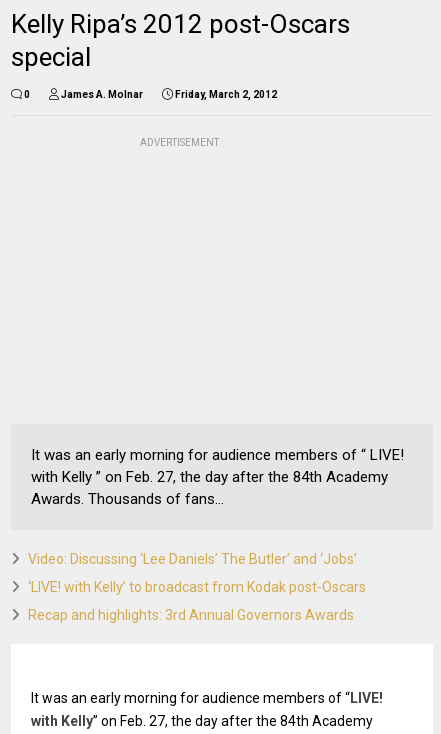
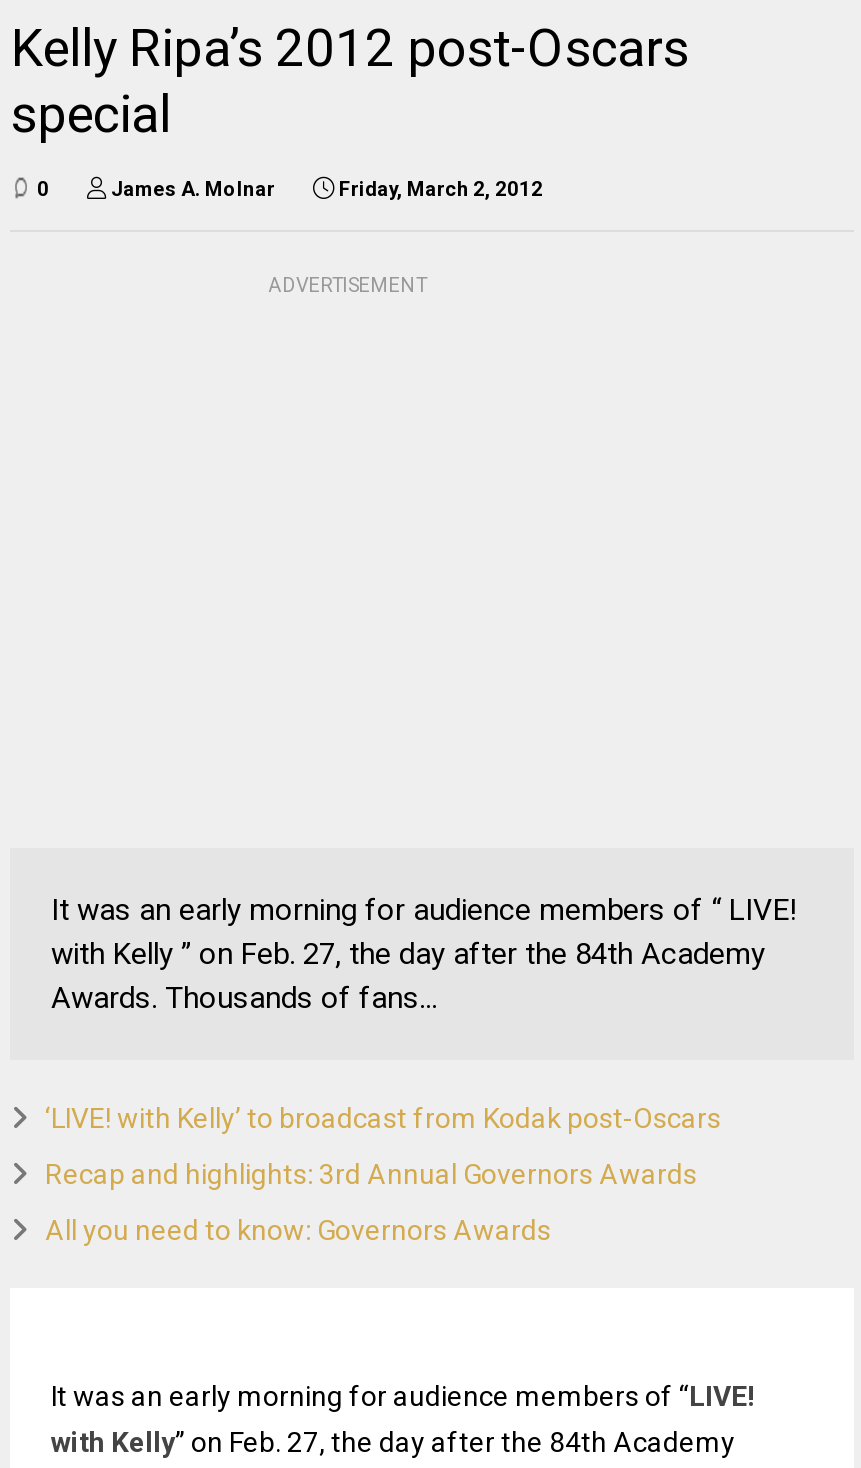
- Video: Discussing ‘Lee Daniels’ The Butler’ and ‘Jobs’

moved up: ‘LIVE! with Kelly’ to broadcast from Kodak post-Oscars | Recap and highlights: 3rd Annual Governors Awards

+ All you need to know: Governors Awards
